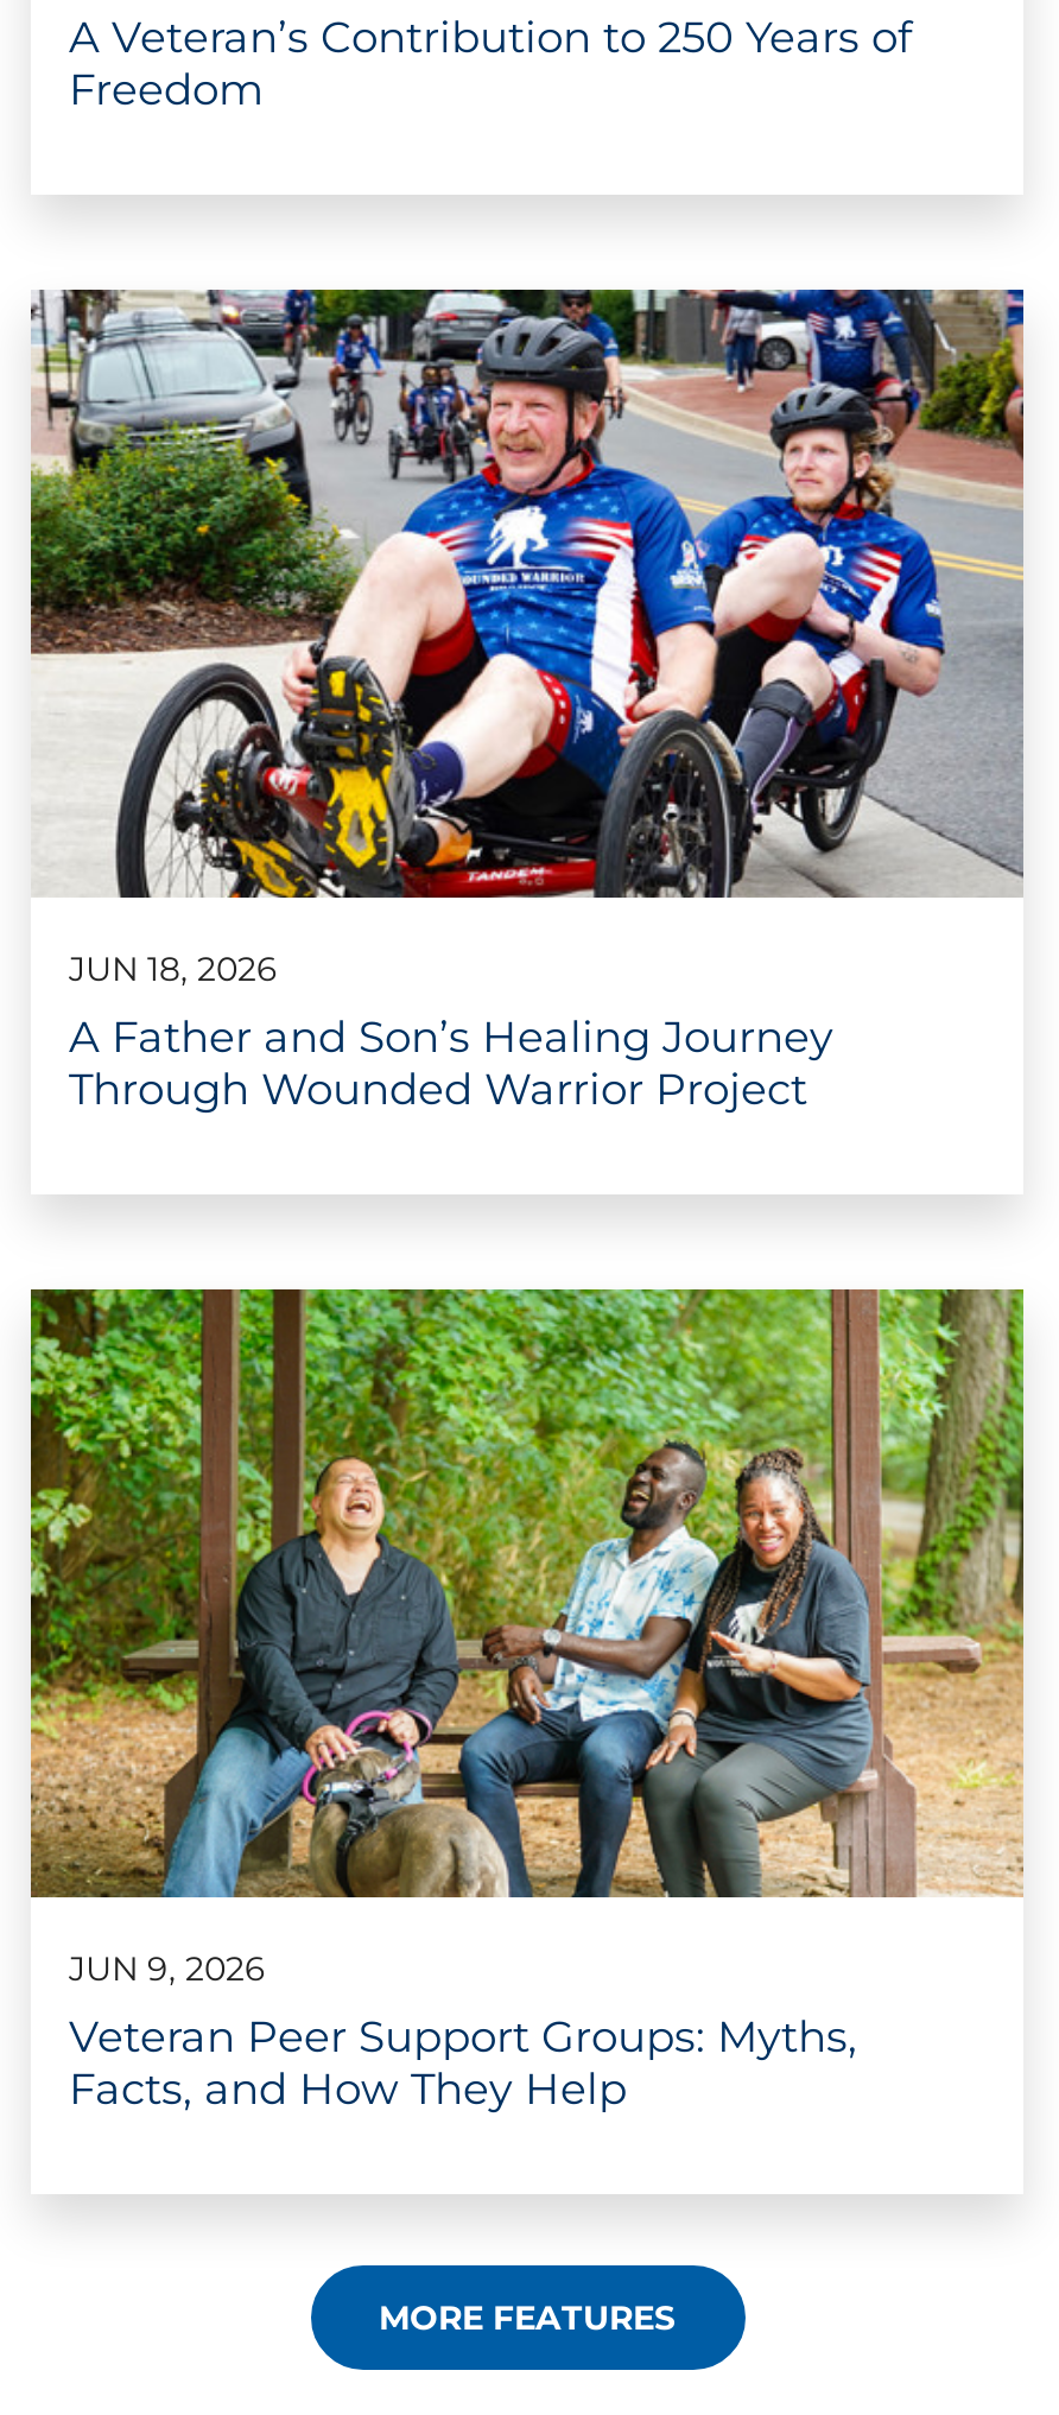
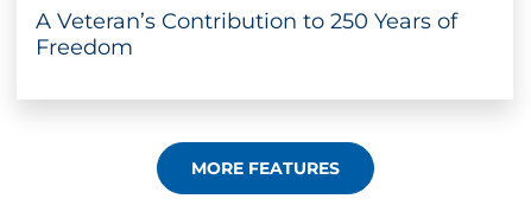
- [image]
- JUN 18, 2026
- A Father and Son’s Healing Journey
- Through Wounded Warrior Project

- [image]
- JUN 9, 2026
- Veteran Peer Support Groups: Myths,
- Facts, and How They Help
